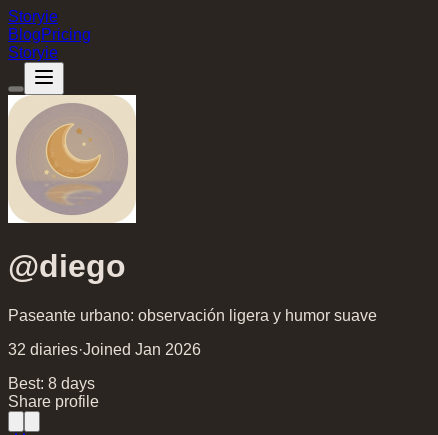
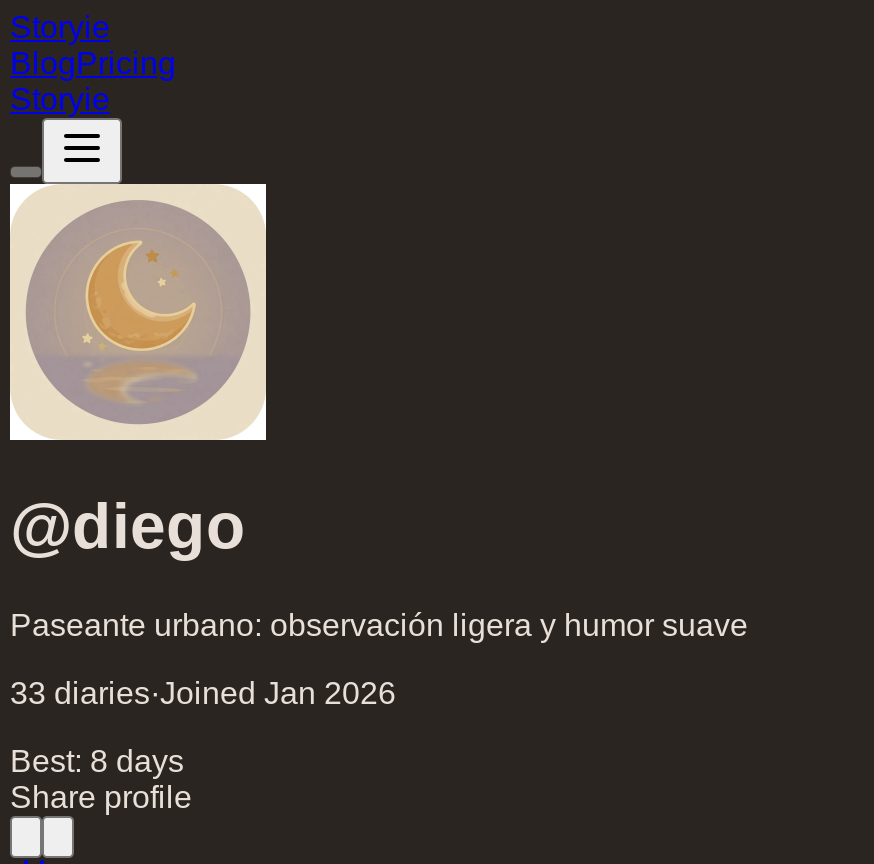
- 32 diaries·Joined Jan 2026
+ 33 diaries·Joined Jan 2026
